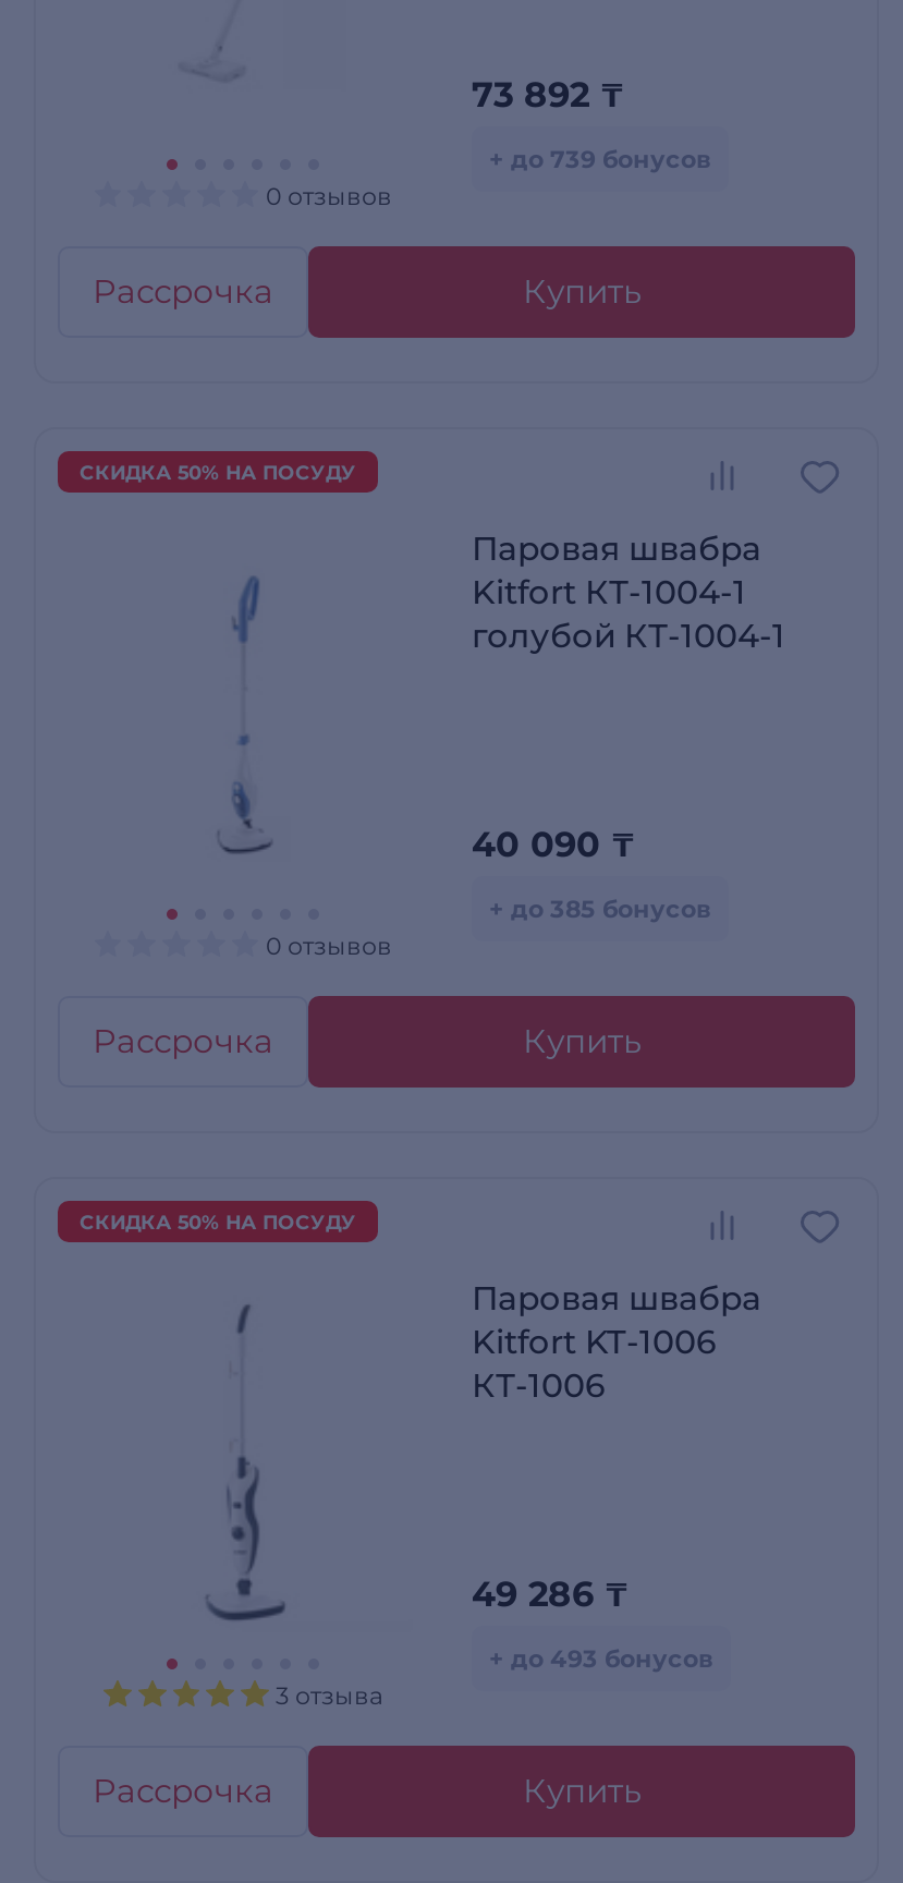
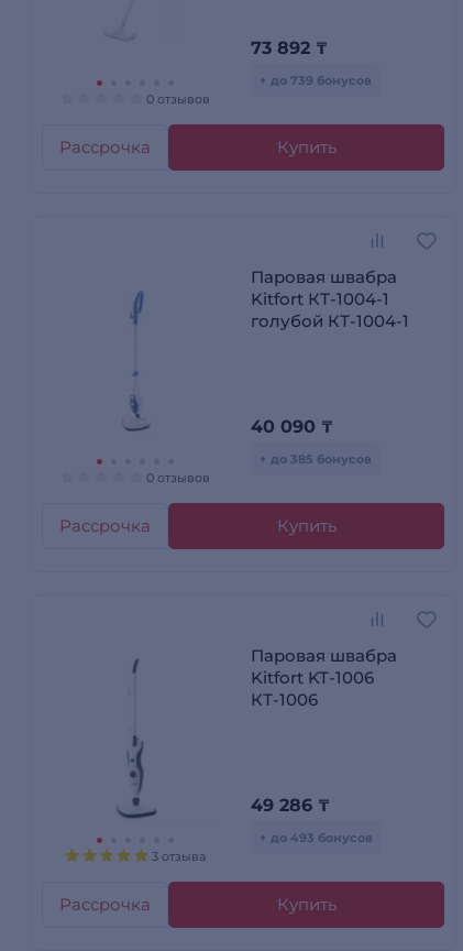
- СКИДКА 50% НА ПОСУДУ

- СКИДКА 50% НА ПОСУДУ
